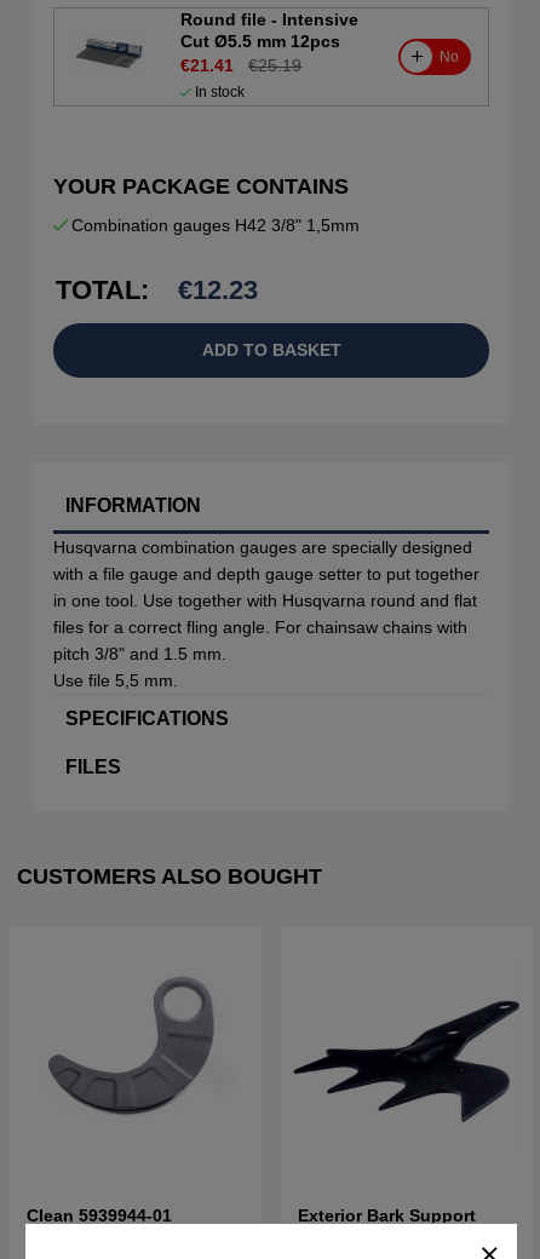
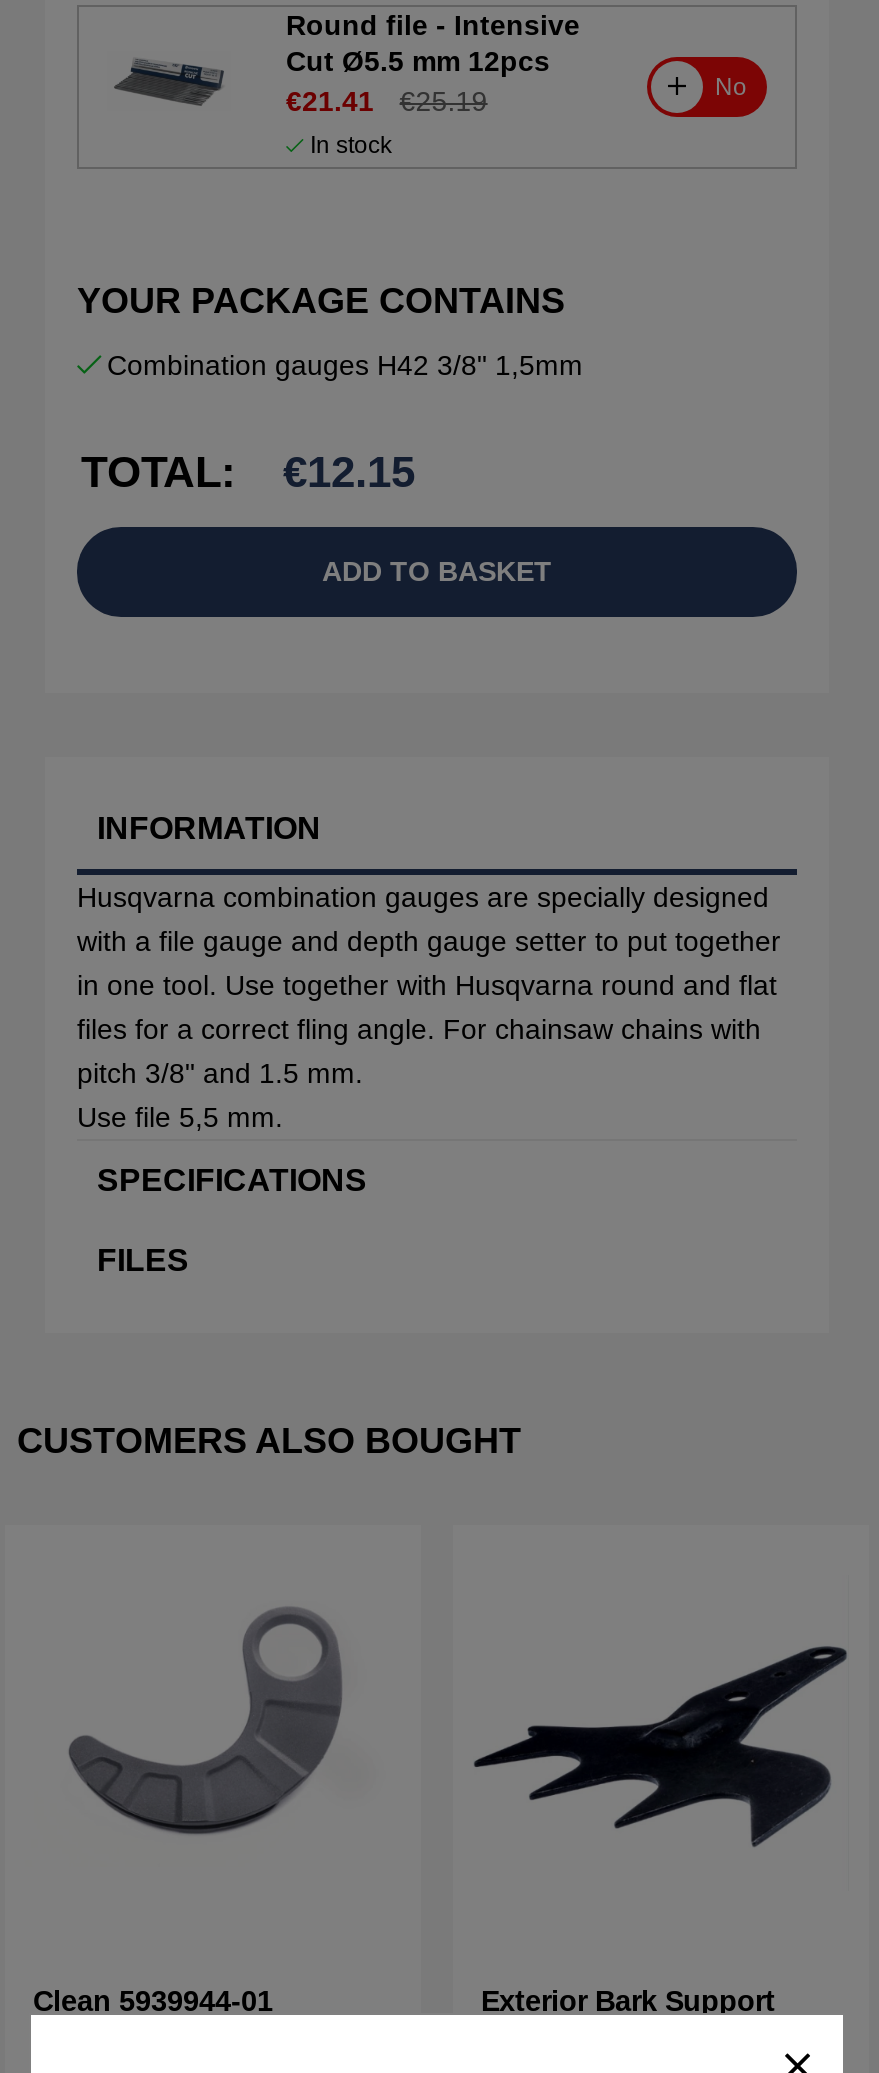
- TOTAL: €12.23
+ TOTAL: €12.15
